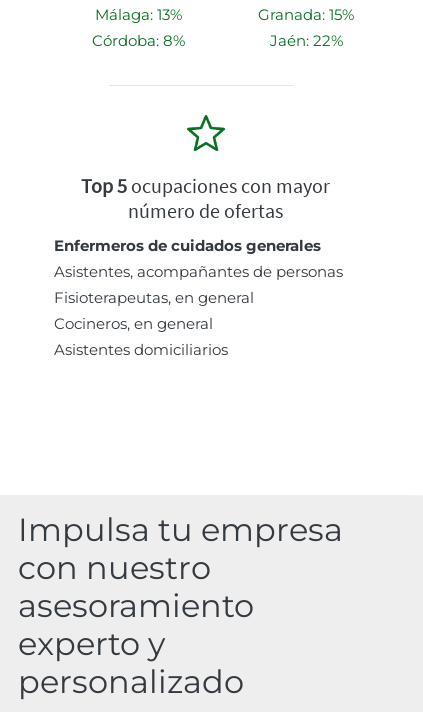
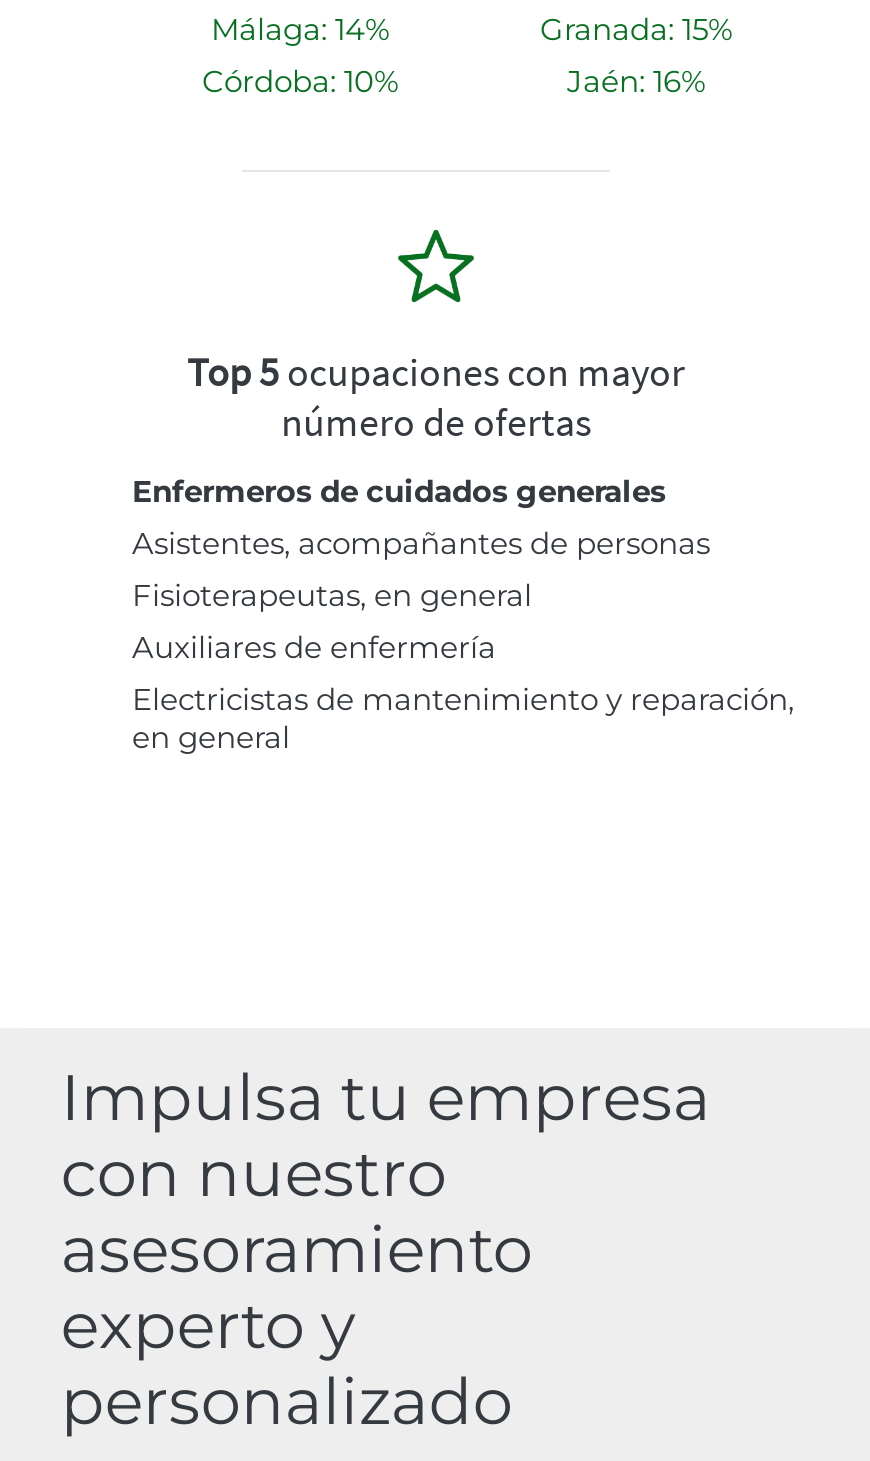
- Málaga: 13%
+ Málaga: 14%

- Córdoba: 8%
+ Córdoba: 10%

- Jaén: 22%
+ Jaén: 16%

- Cocineros, en general
- Asistentes domiciliarios
+ Auxiliares de enfermería
+ Electricistas de mantenimiento y reparación,
+ en general
